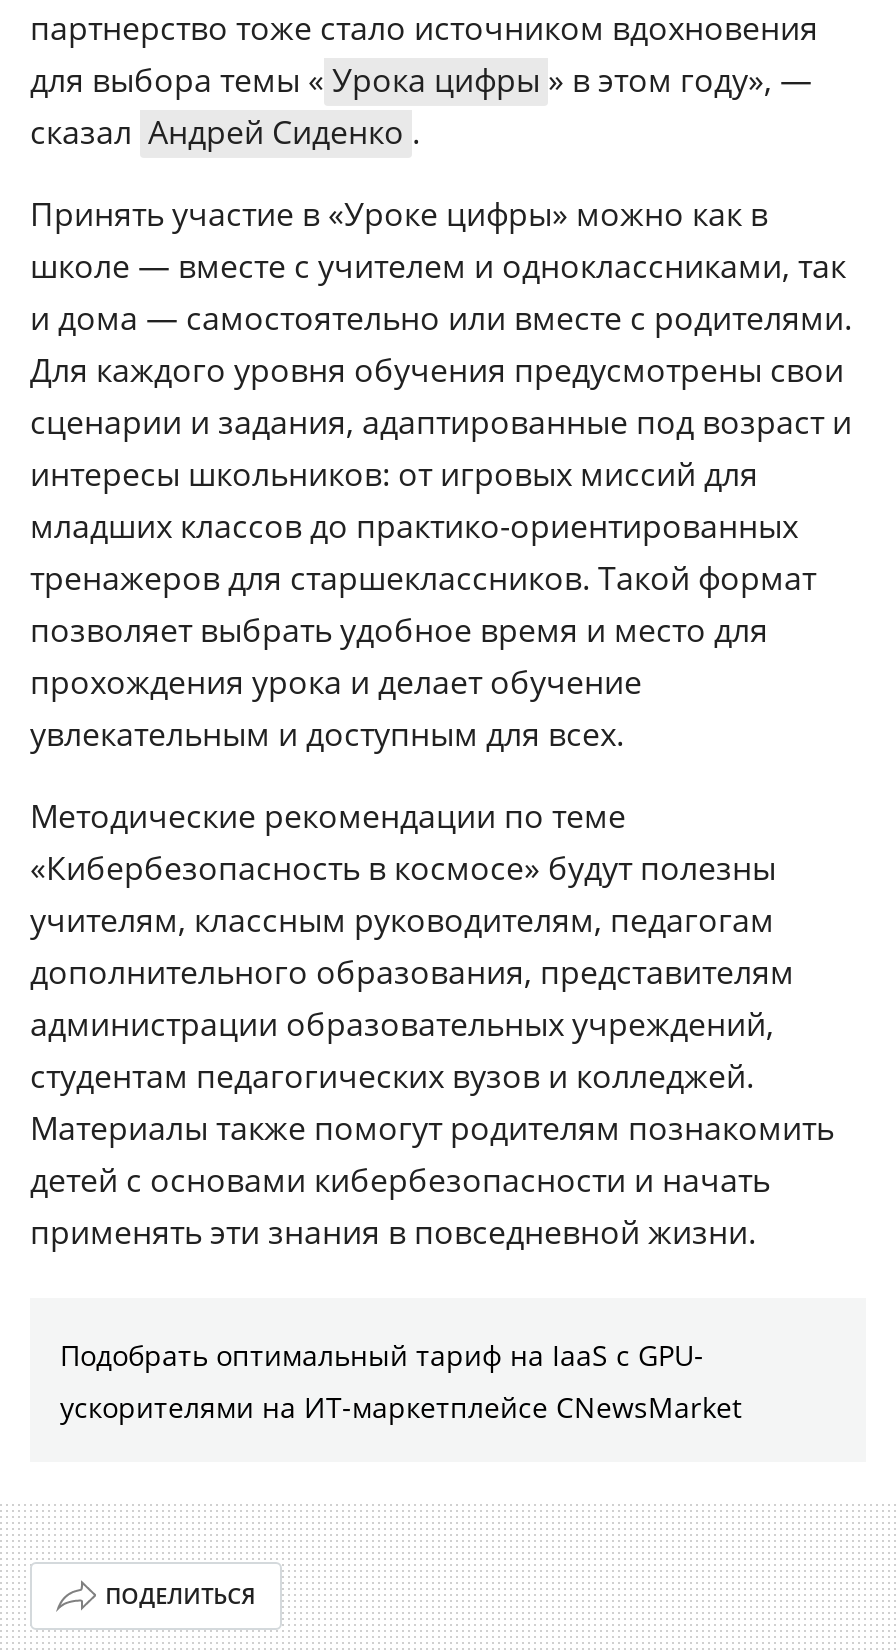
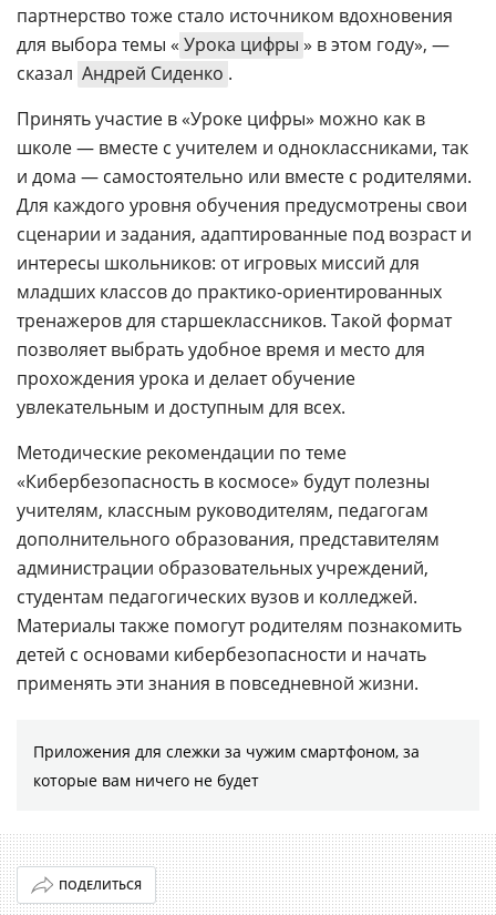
- Подобрать оптимальный тариф на IaaS с GPU-
- ускорителями на ИТ-маркетплейсе CNewsMarket
+ Приложения для слежки за чужим смартфоном, за
+ которые вам ничего не будет
